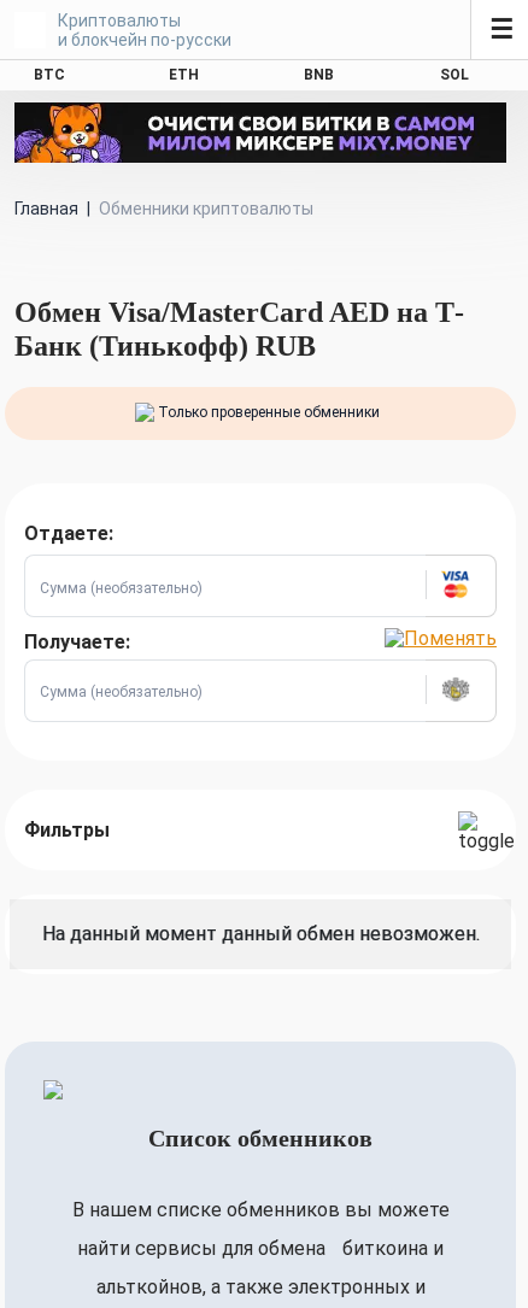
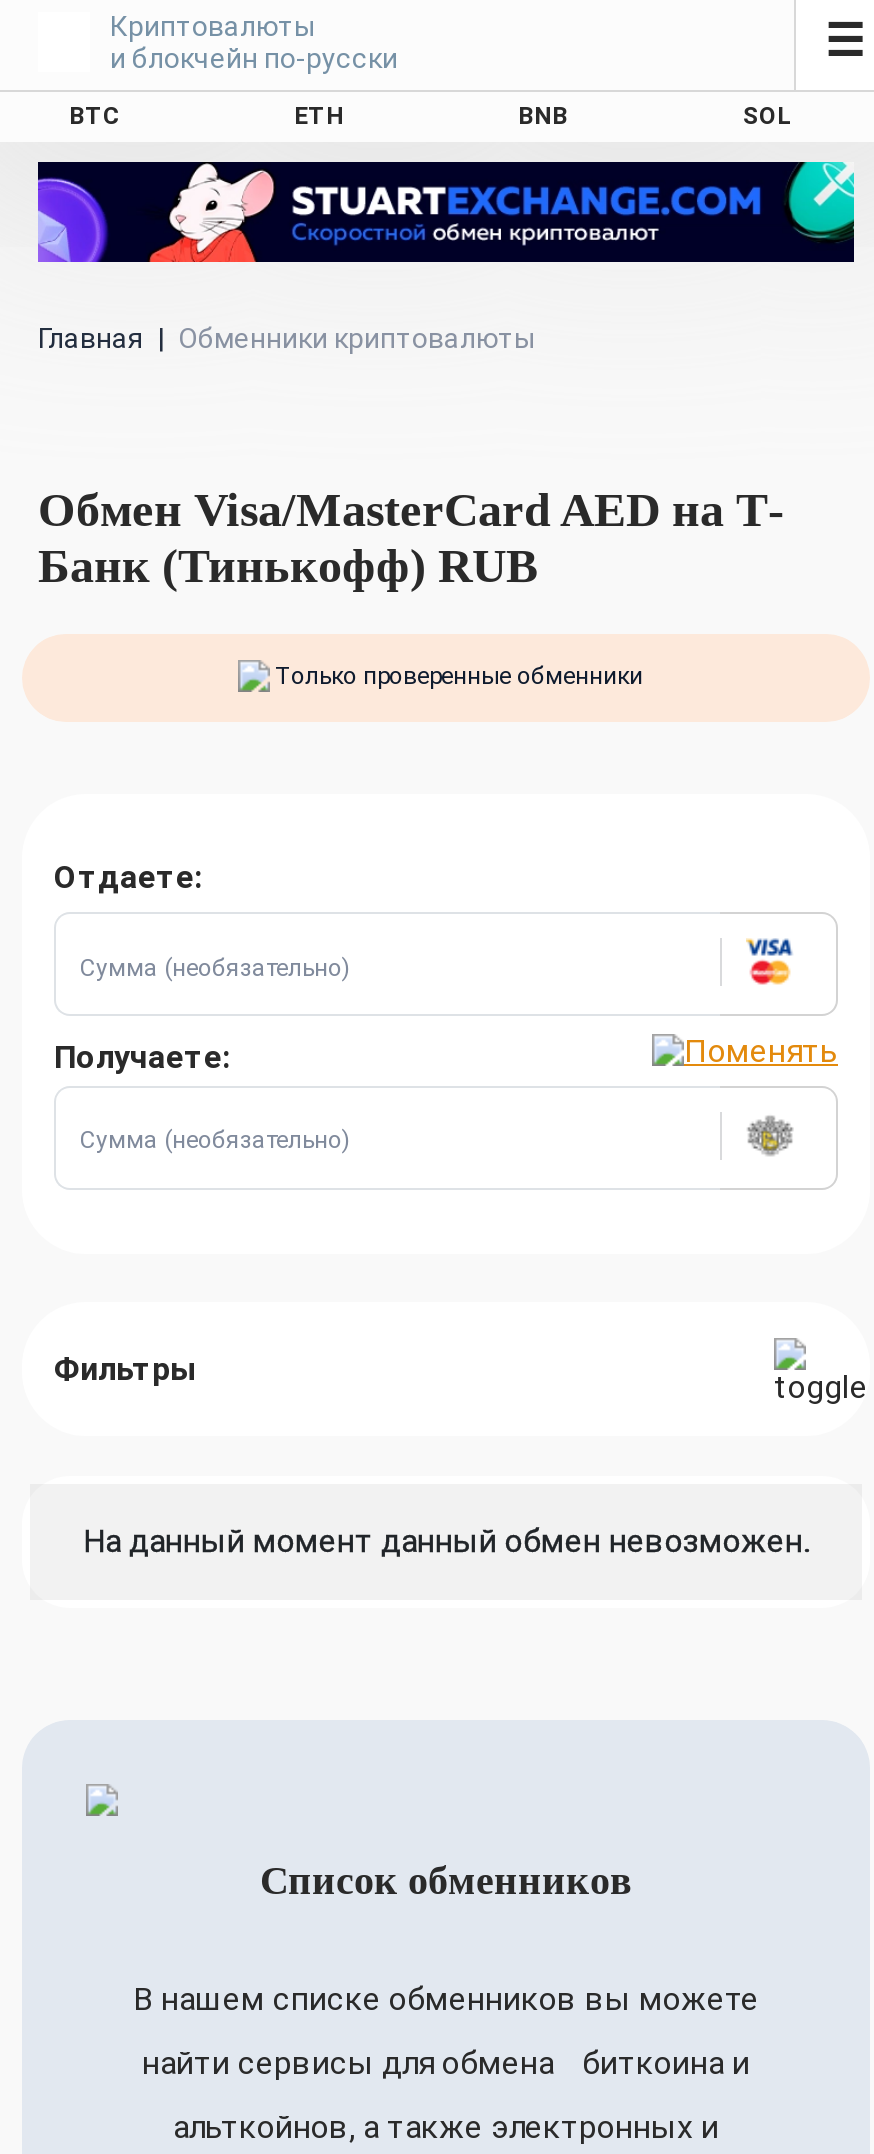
- [image]
+ [image]
